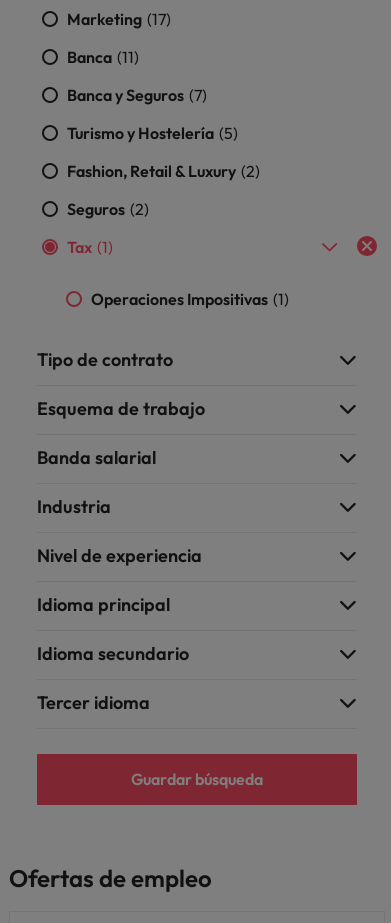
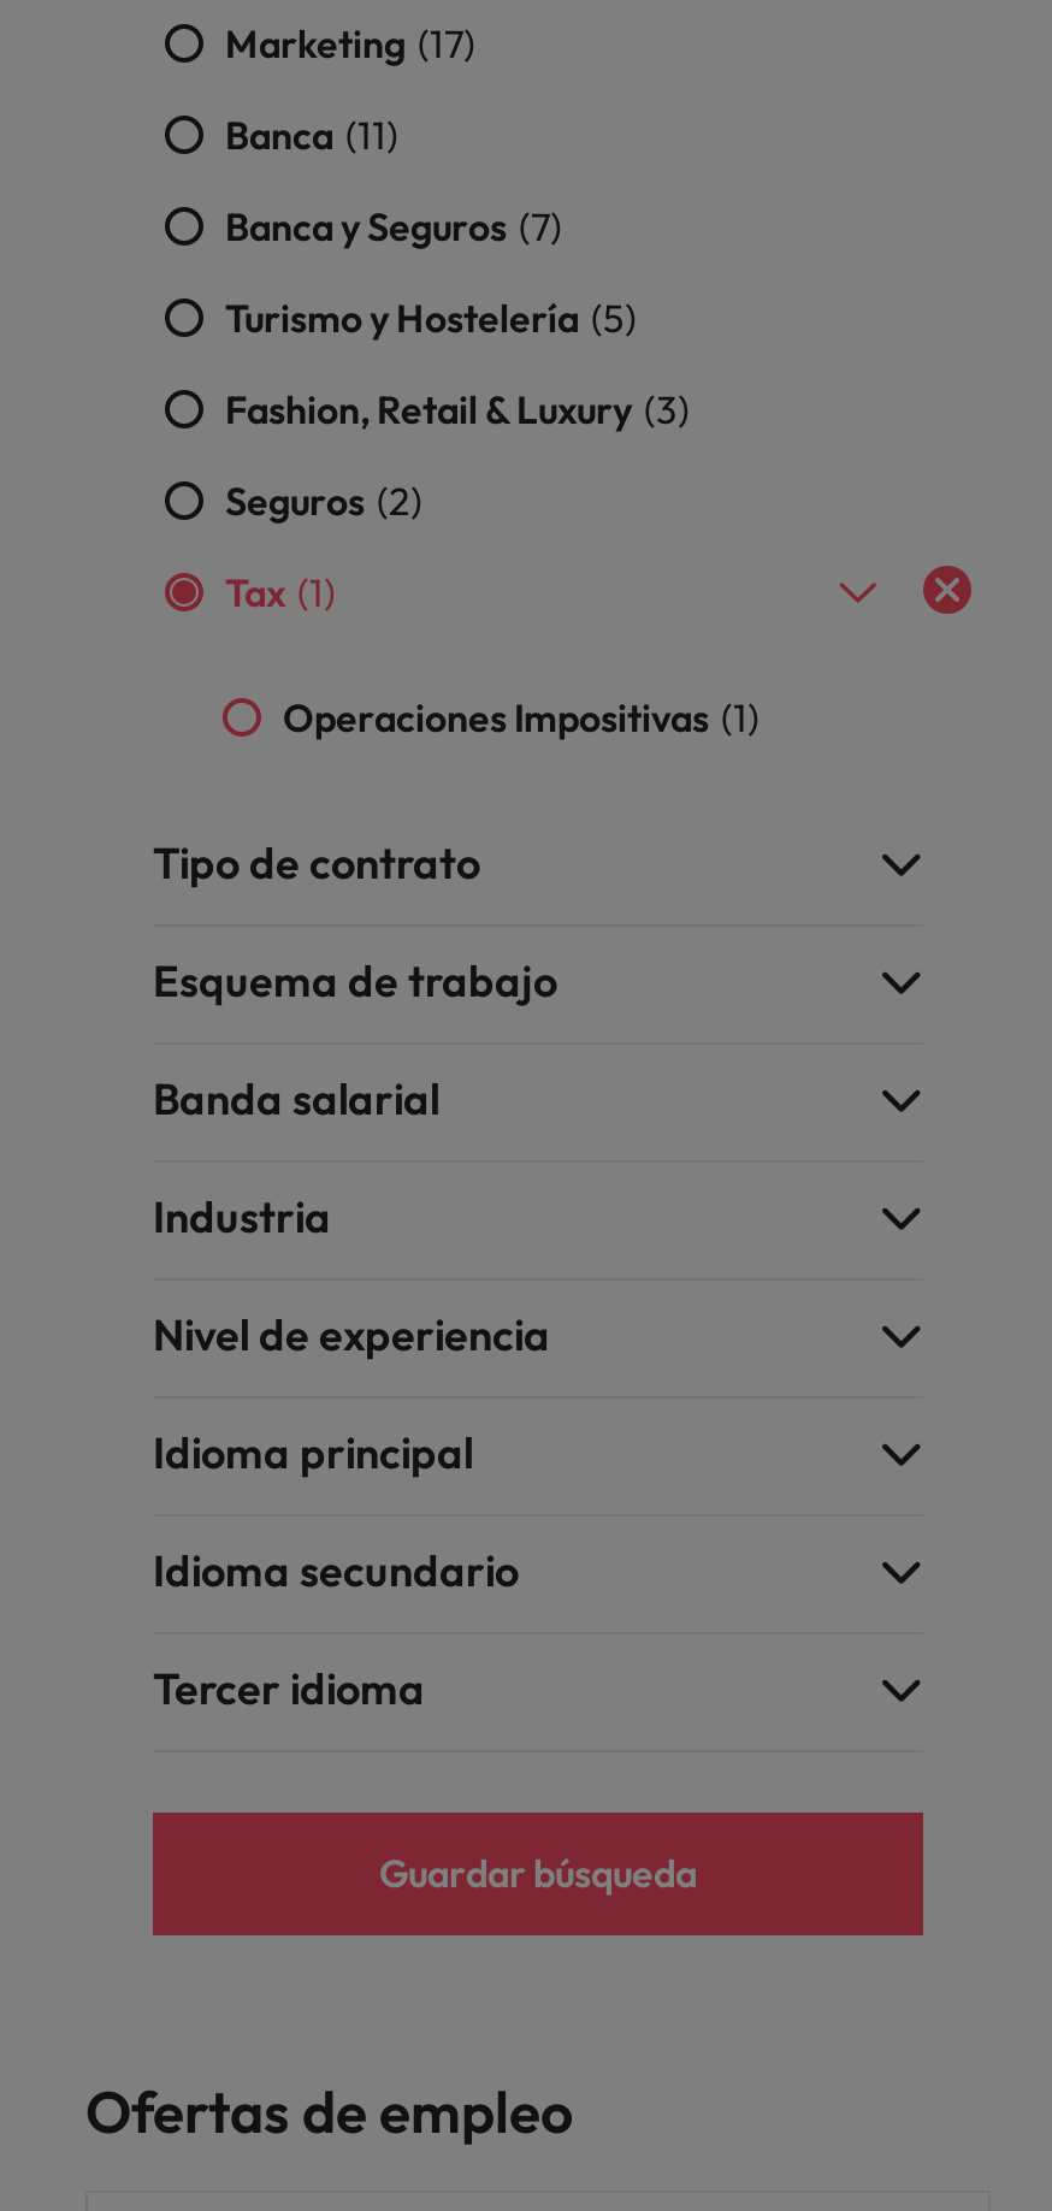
- Fashion, Retail & Luxury (2)
+ Fashion, Retail & Luxury (3)
